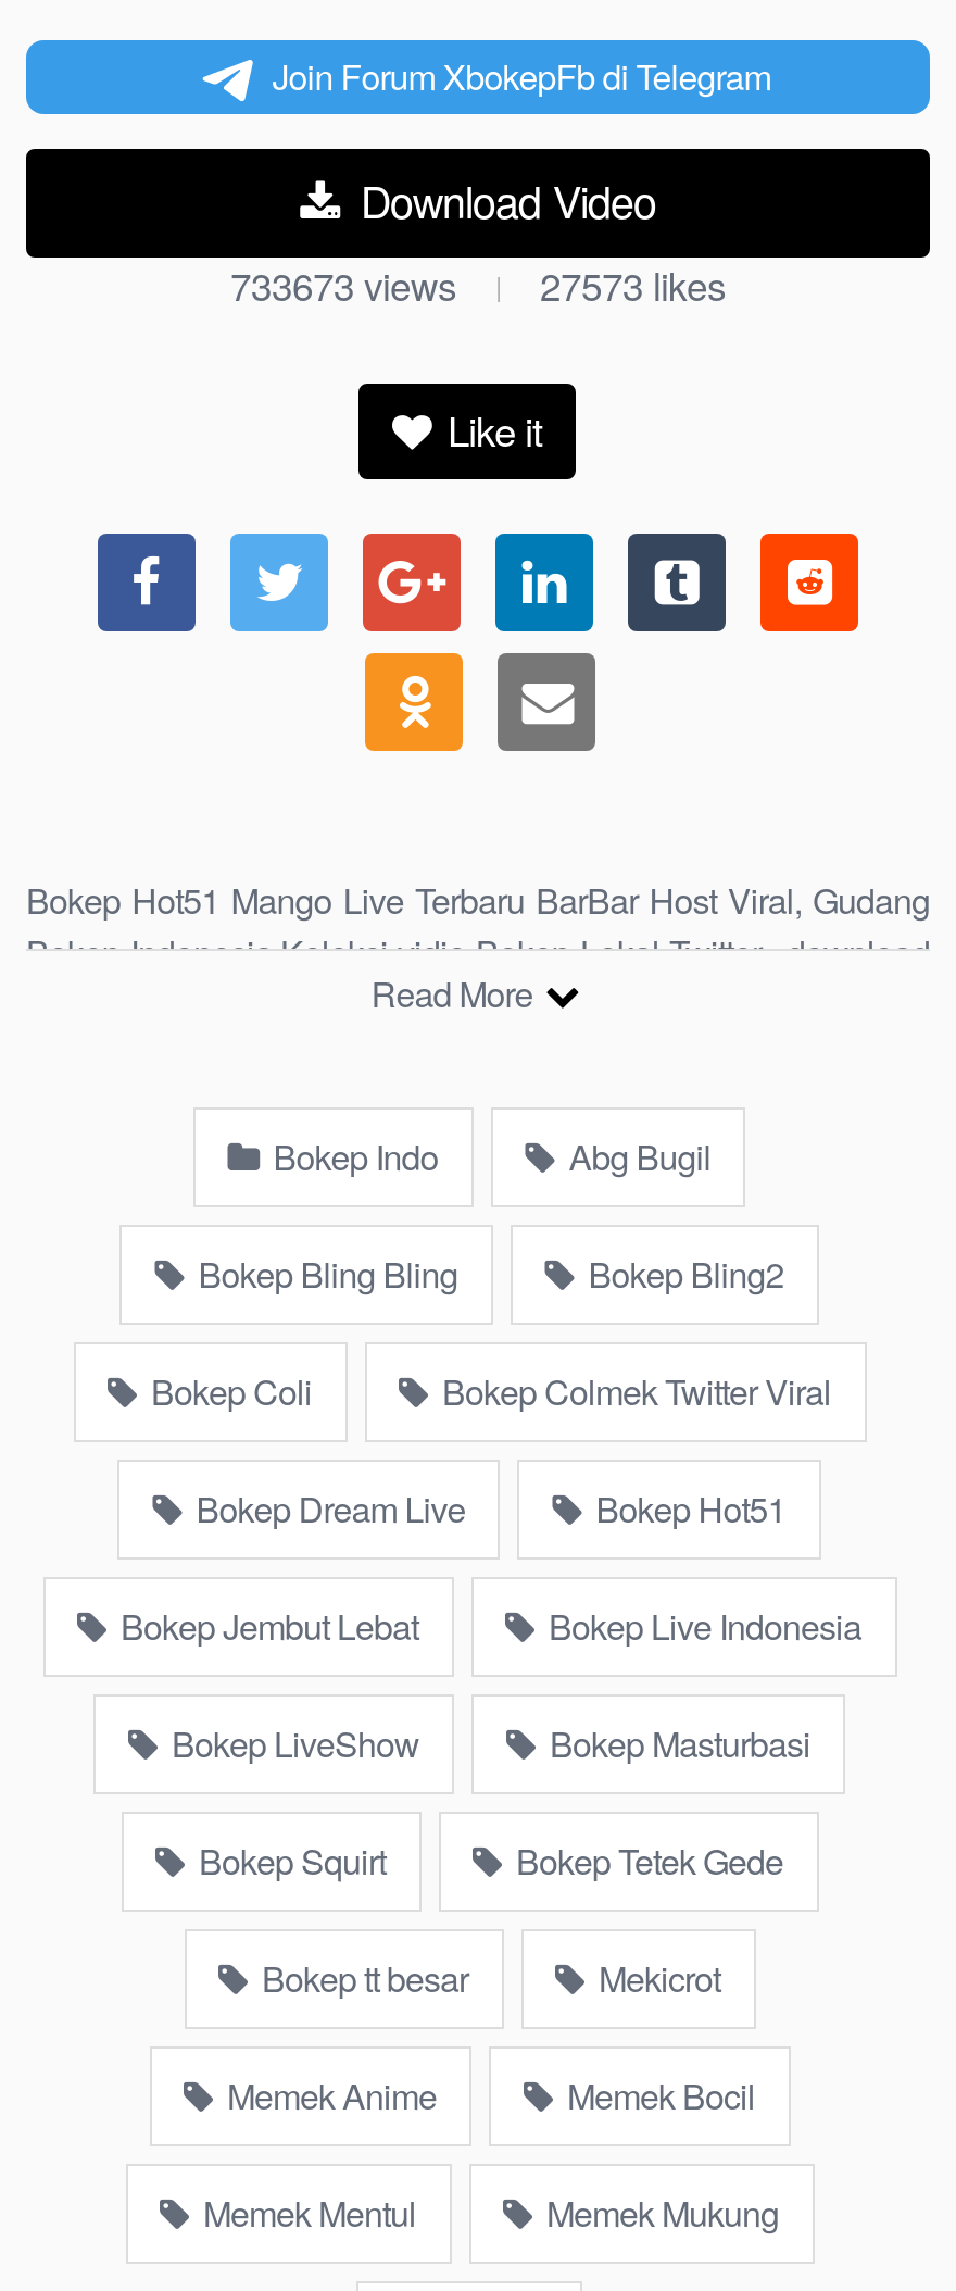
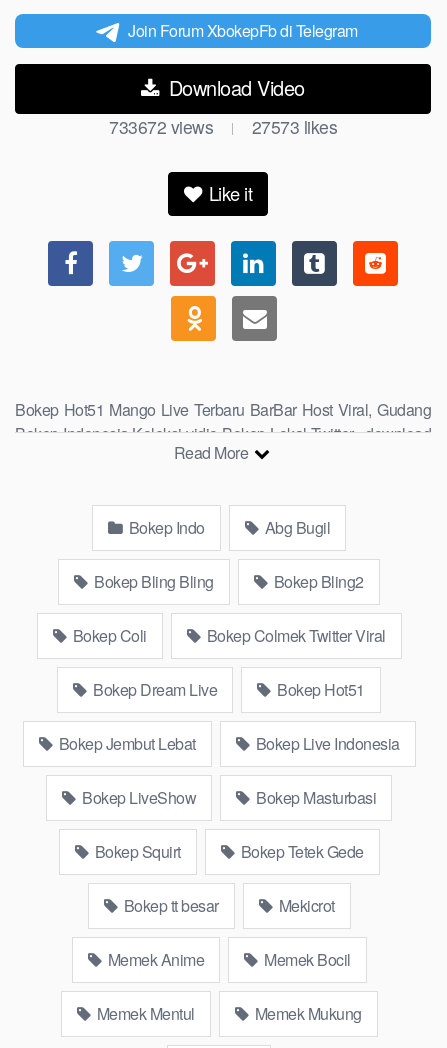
- 733673views
+ 733672views
